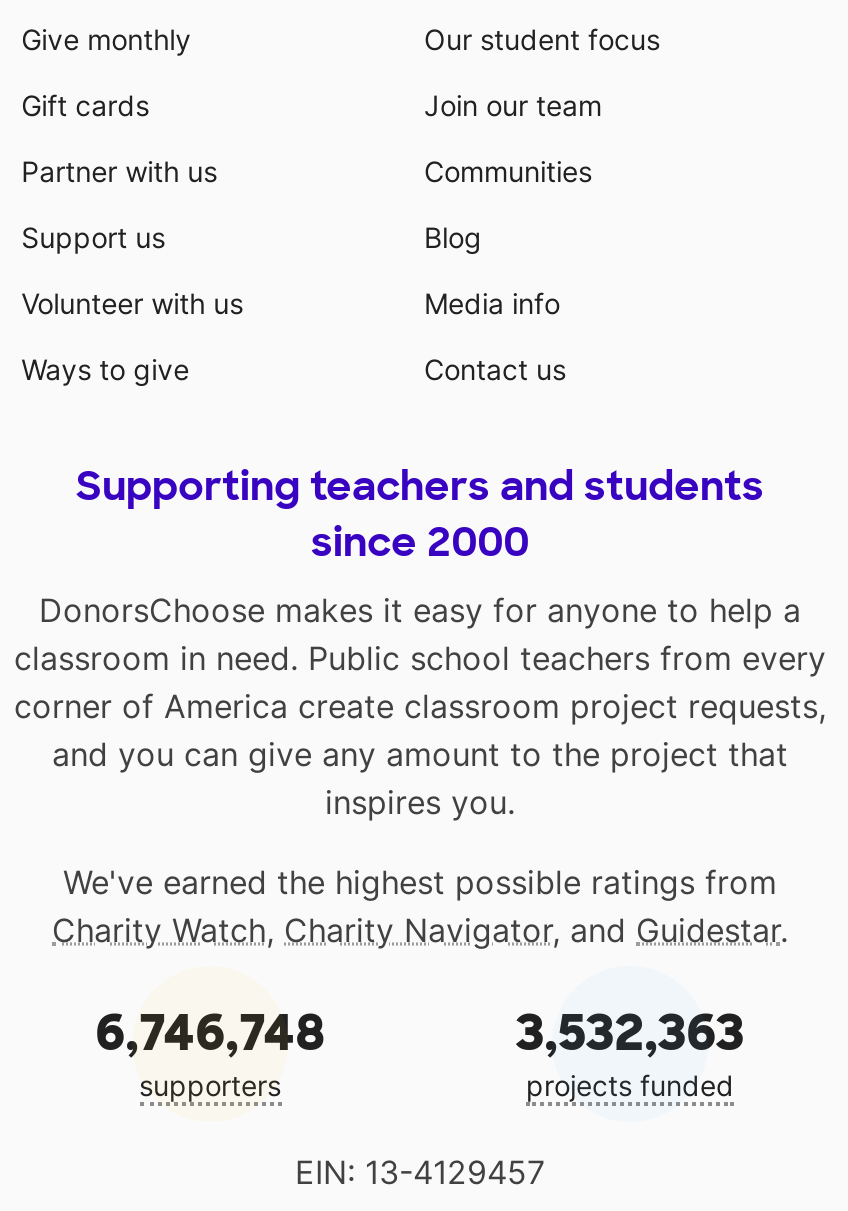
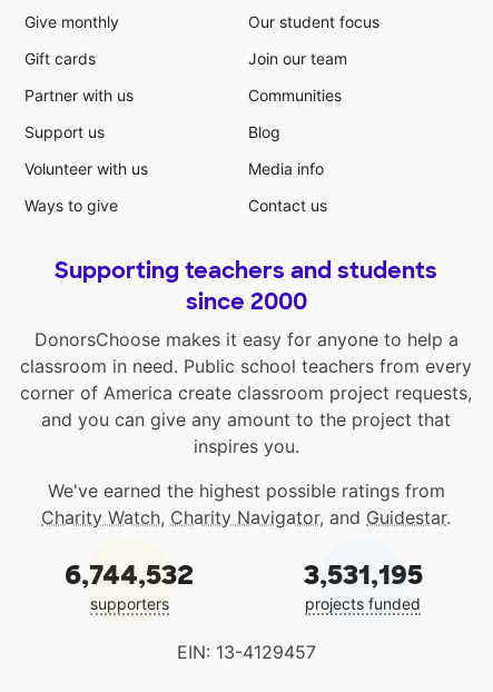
- 6,746,748
+ 6,744,532

- 3,532,363
+ 3,531,195
